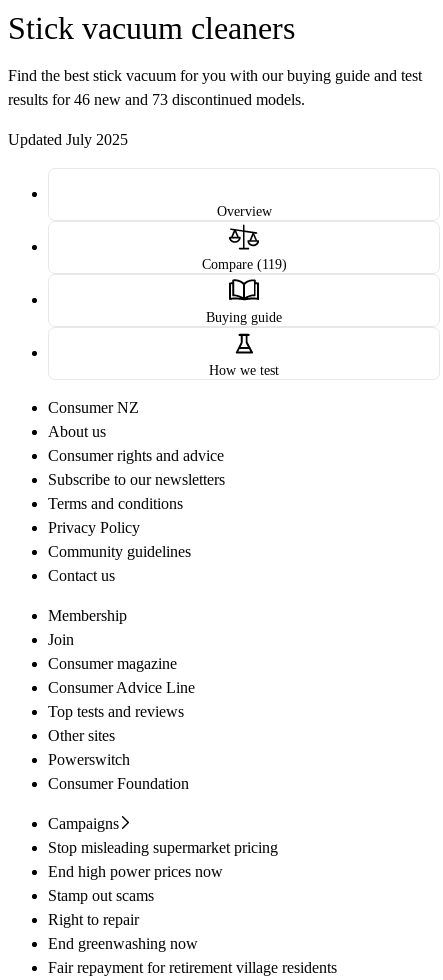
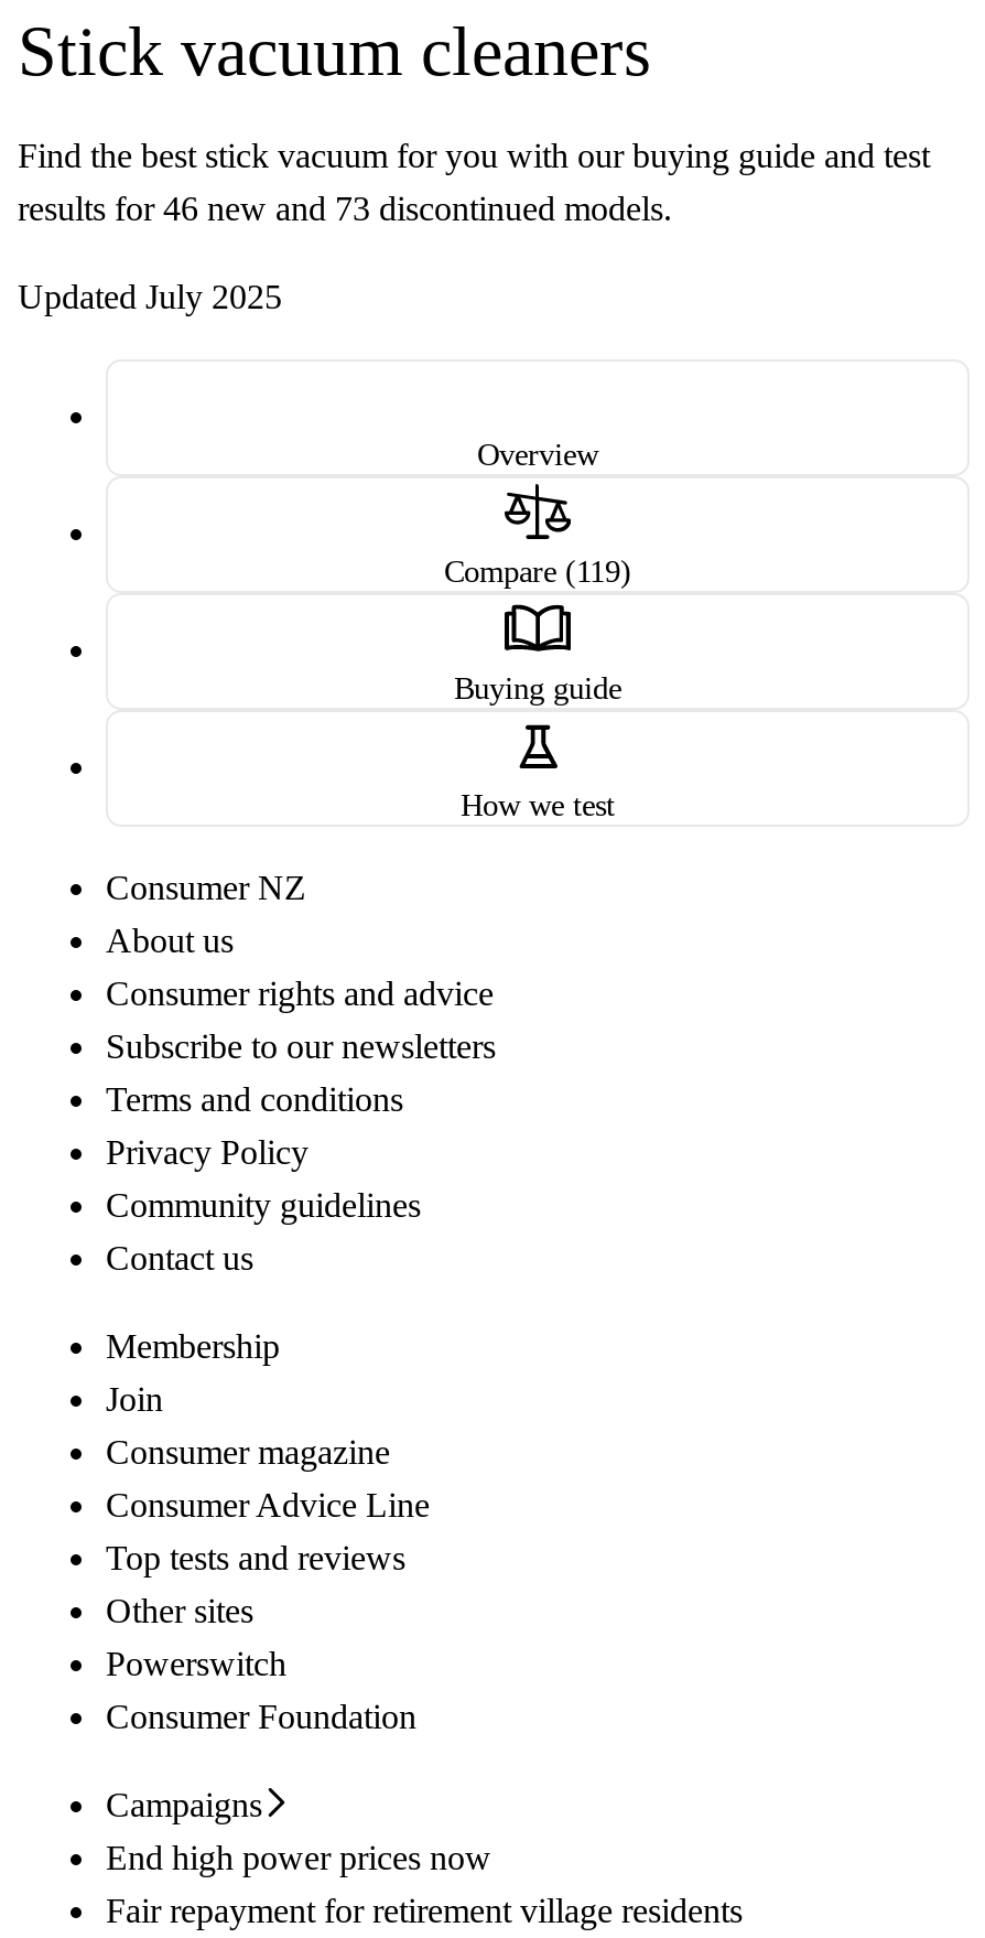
- Stop misleading supermarket pricing

- Stamp out scams
- Right to repair
- End greenwashing now
